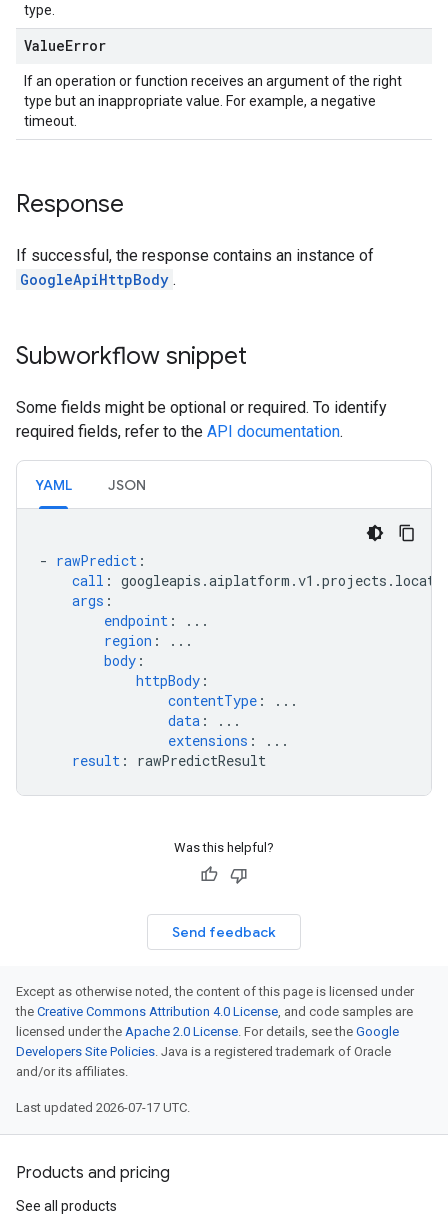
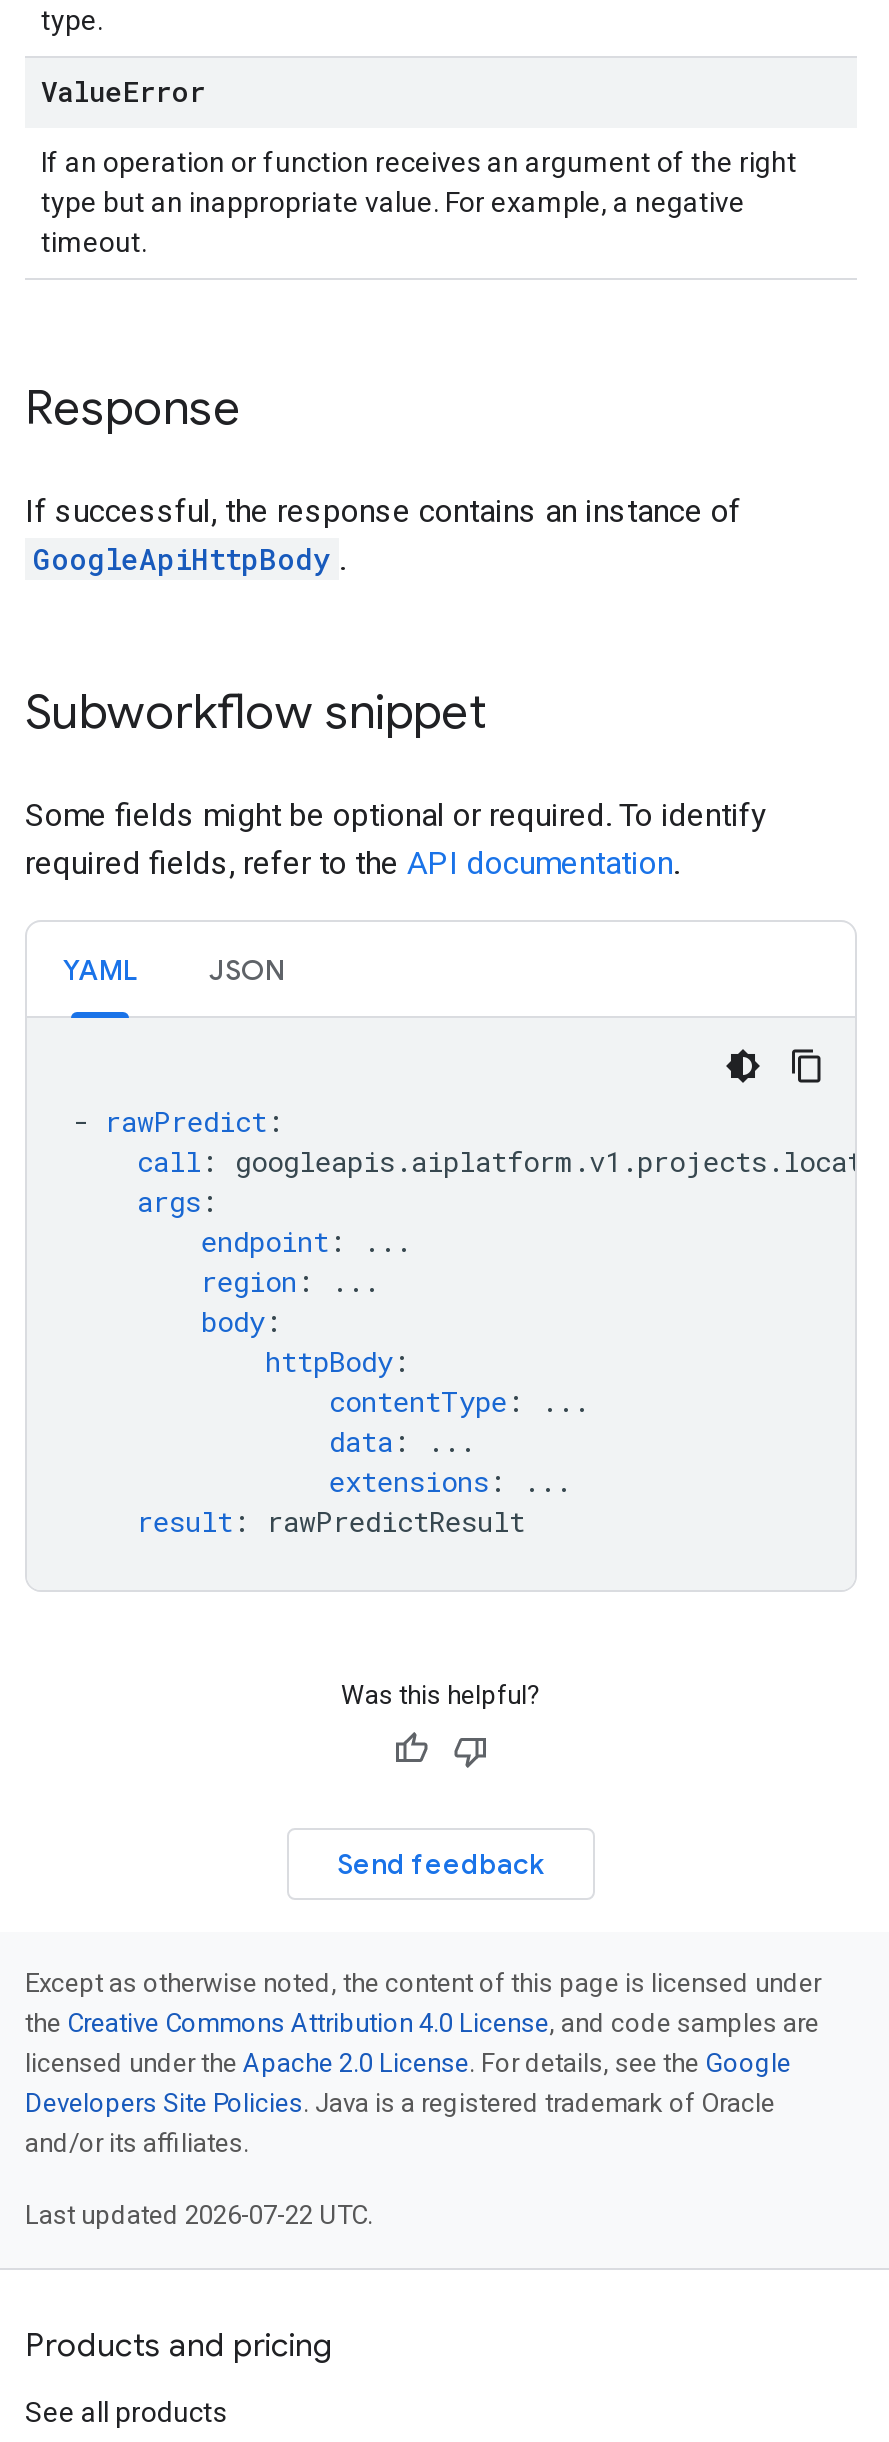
- Last updated 2026-07-17 UTC.
+ Last updated 2026-07-22 UTC.
